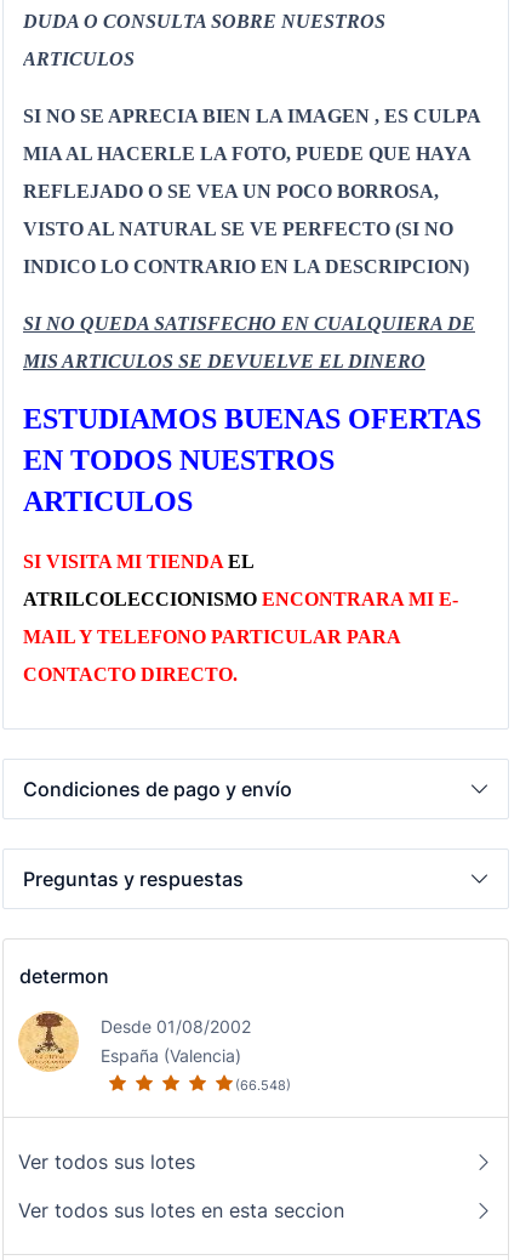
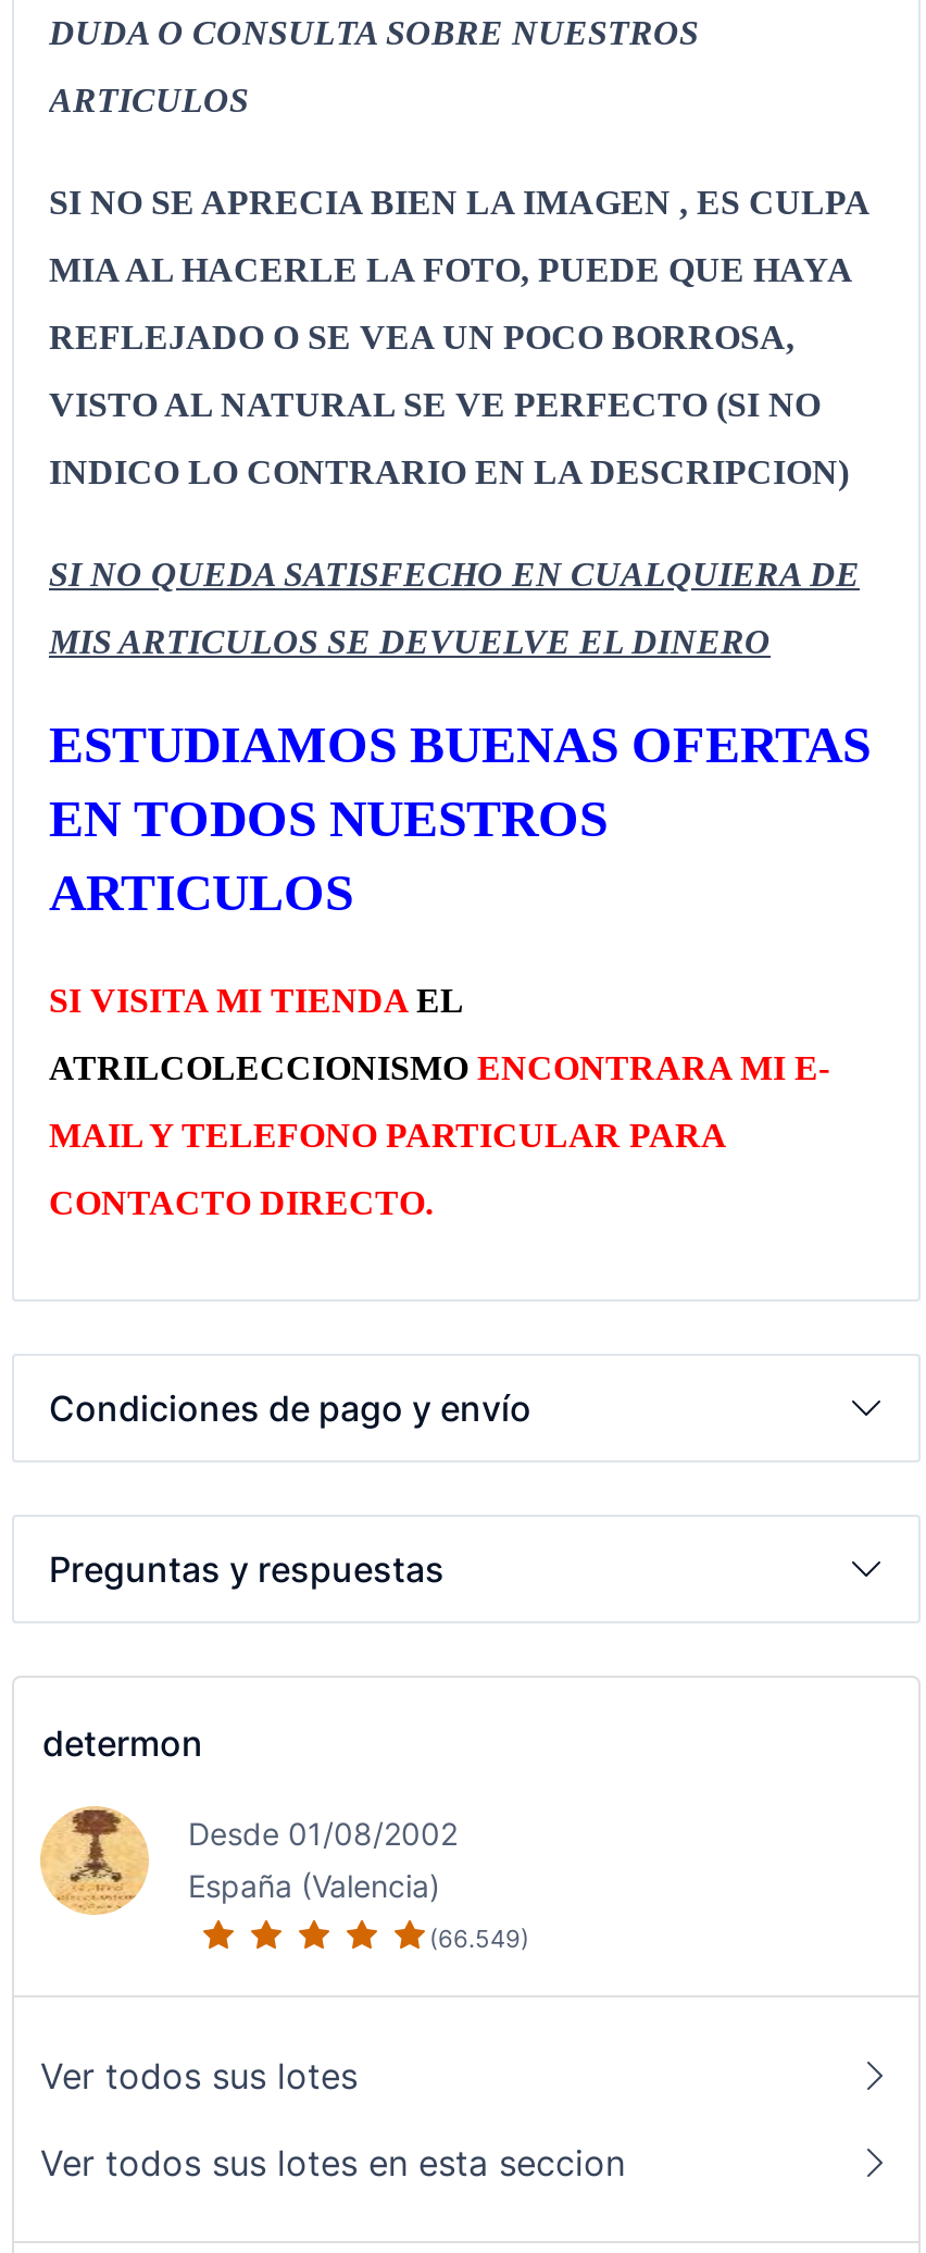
- (66.548)
+ (66.549)
